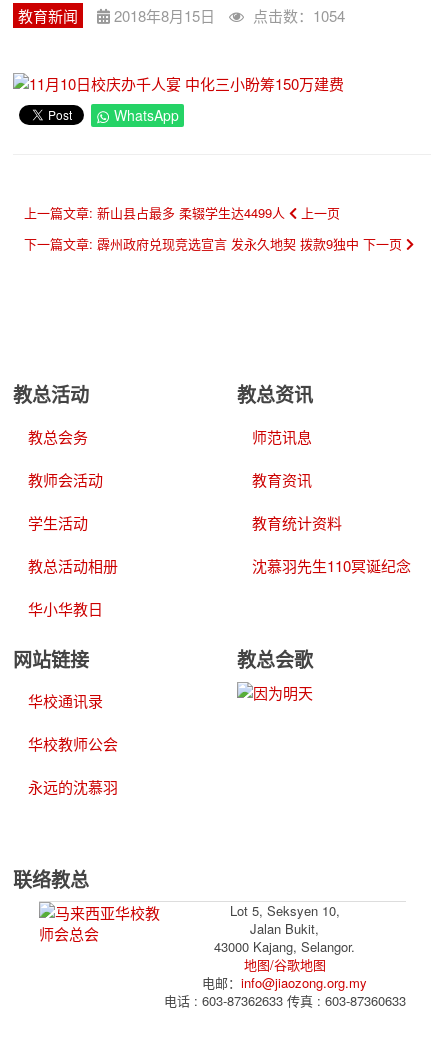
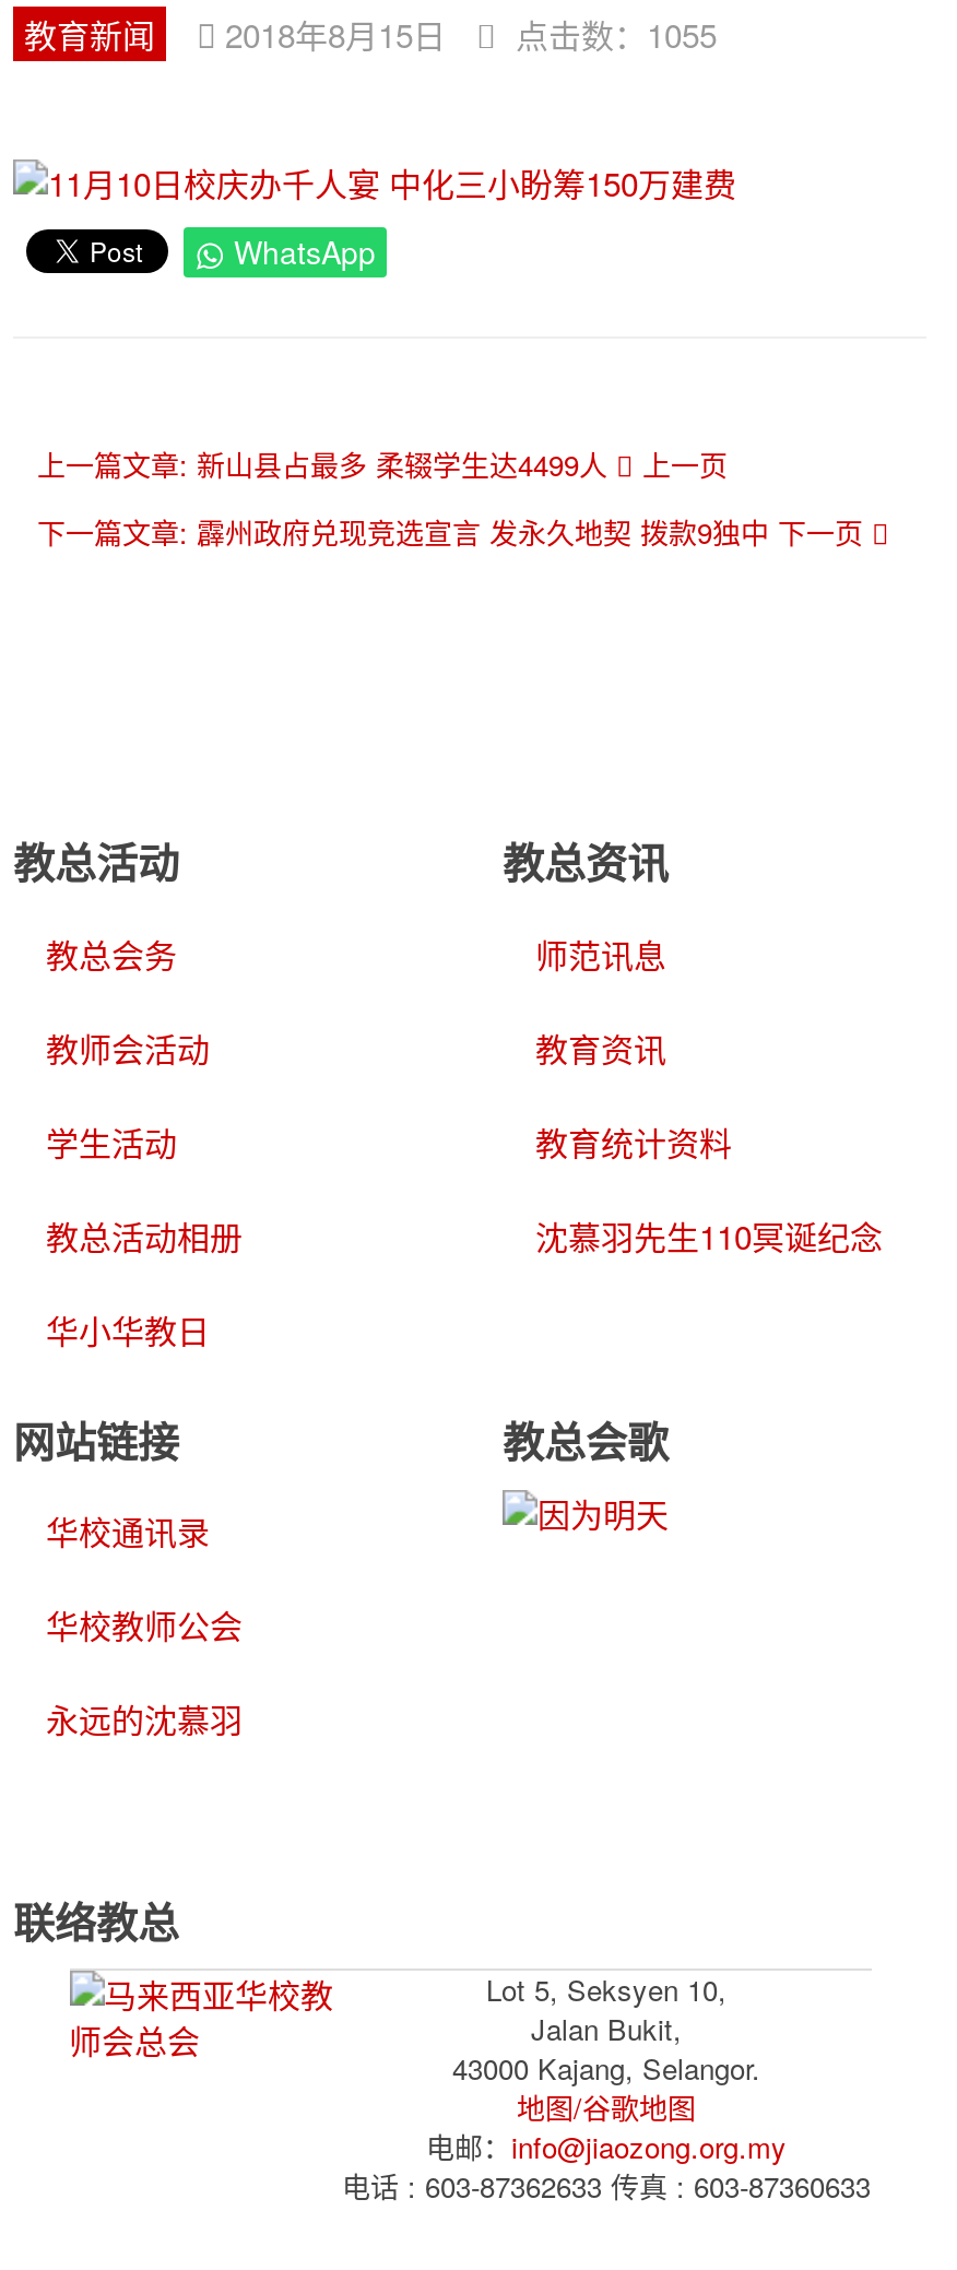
- 教育新闻 2018年8月15日 点击数：1054
+ 教育新闻 2018年8月15日 点击数：1055
